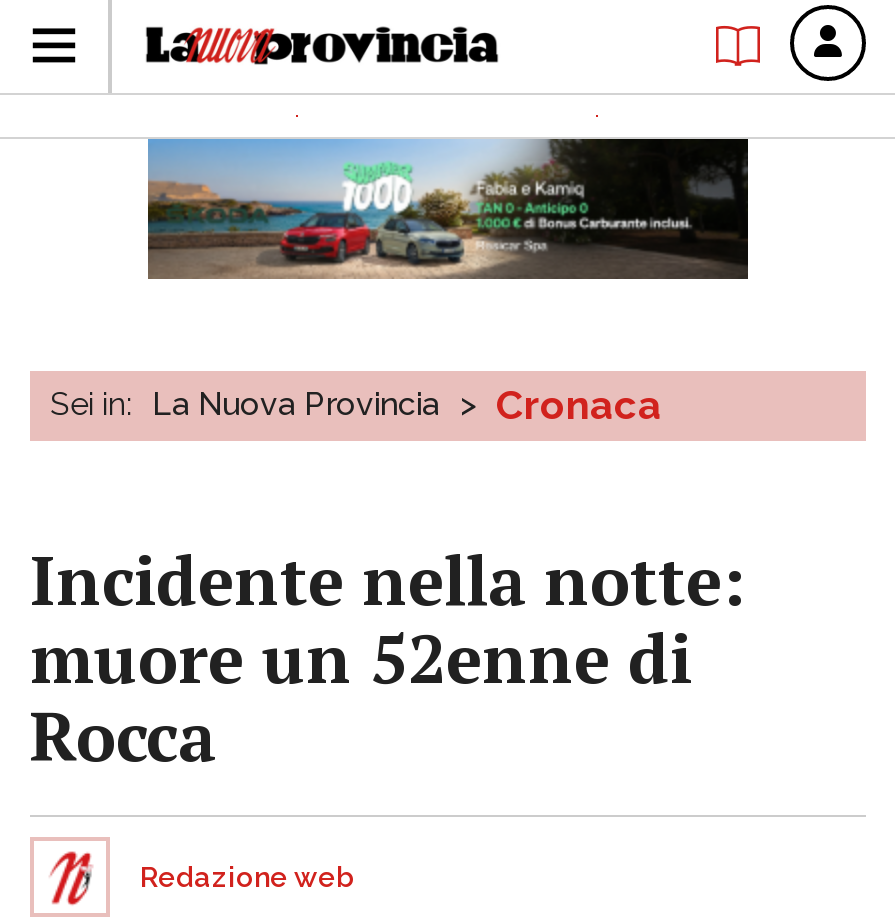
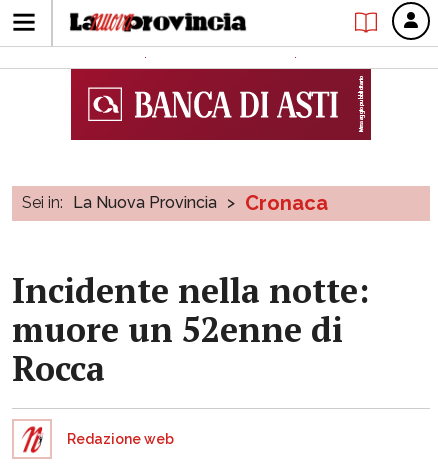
- [image]
+ [image]
